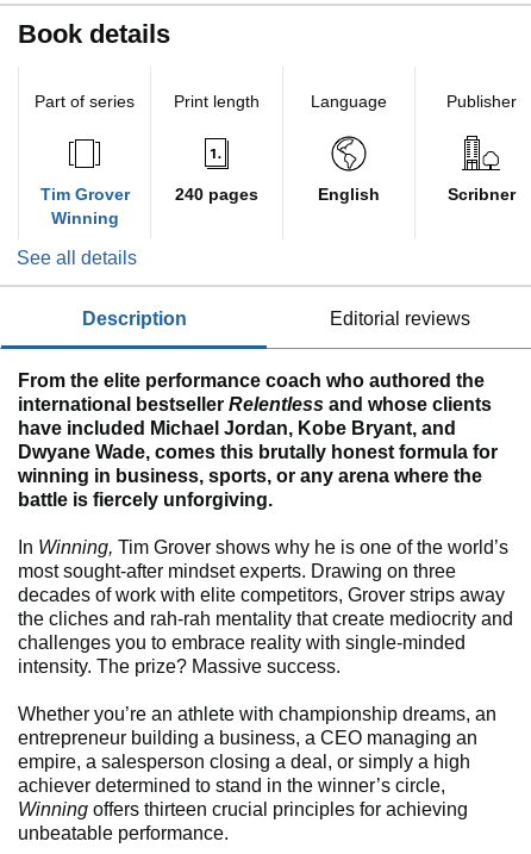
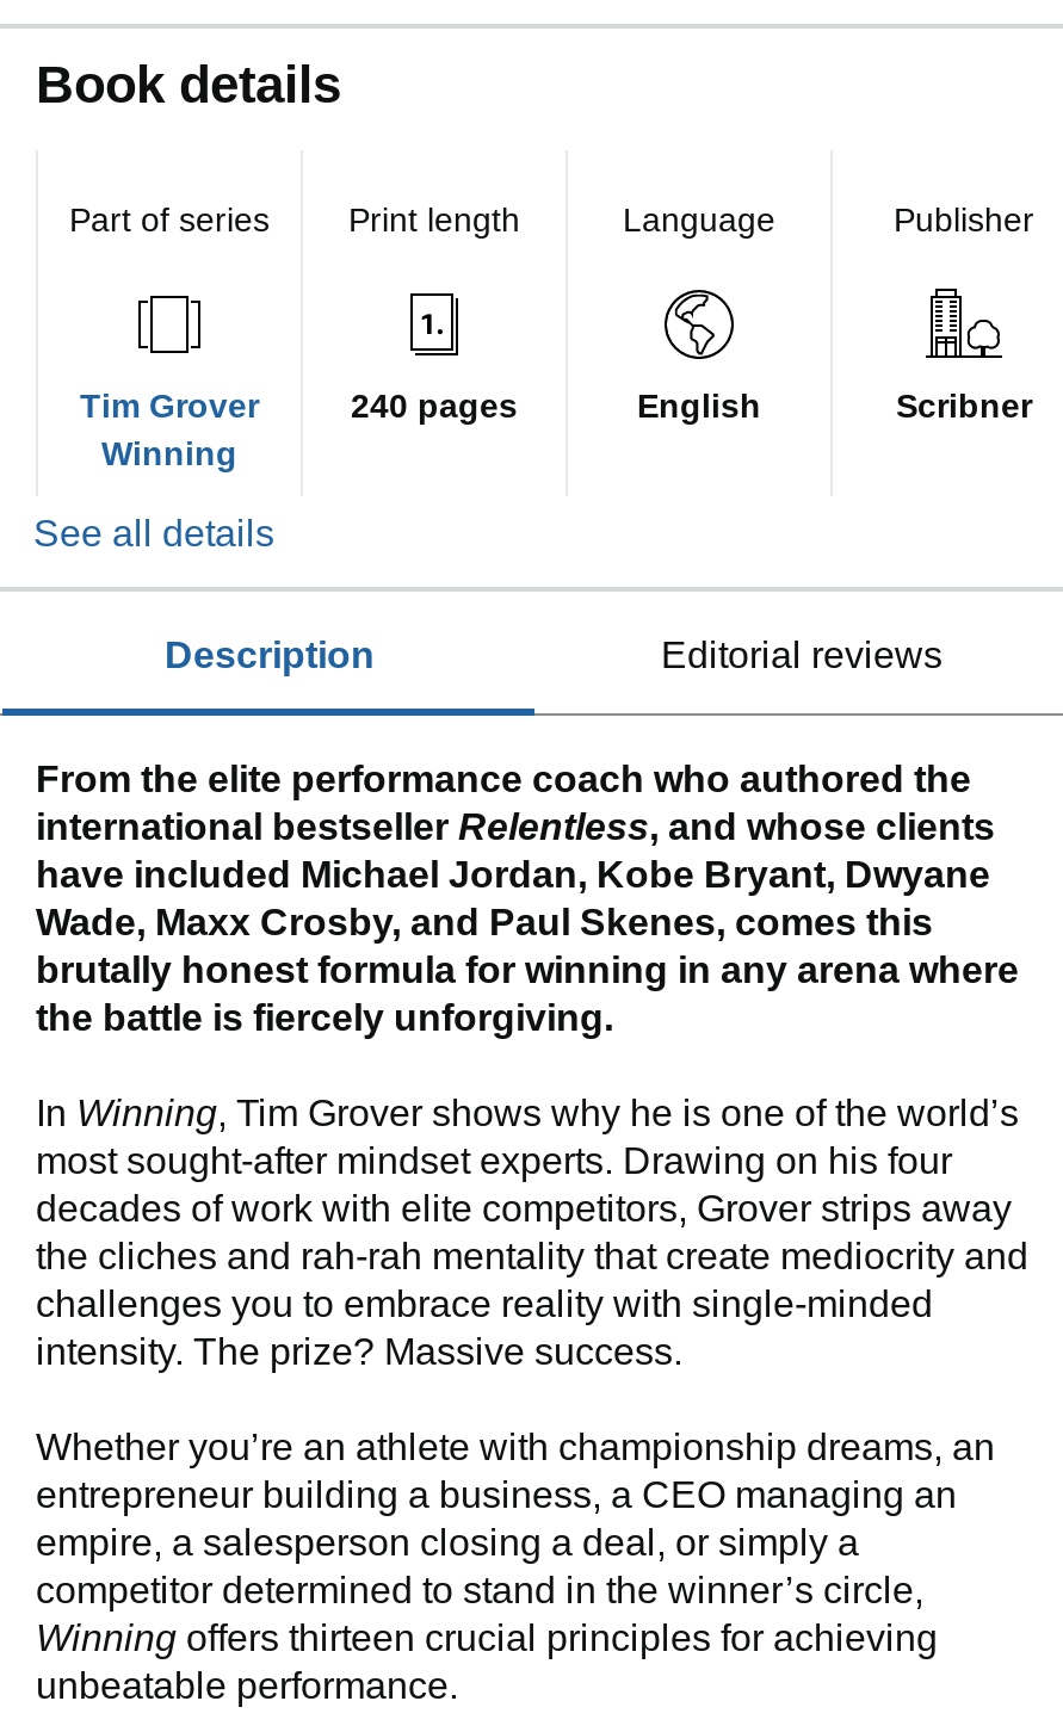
- international bestseller Relentless and whose clients
- have included Michael Jordan, Kobe Bryant, and
- Dwyane Wade, comes this brutally honest formula for
- winning in business, sports, or any arena where the
- battle is fiercely unforgiving.
+ international bestseller Relentless, and whose clients
+ have included Michael Jordan, Kobe Bryant, Dwyane
+ Wade, Maxx Crosby, and Paul Skenes, comes this
+ brutally honest formula for winning in any arena where
+ the battle is fiercely unforgiving.

- most sought-after mindset experts. Drawing on three
+ most sought-after mindset experts. Drawing on his four

- empire, a salesperson closing a deal, or simply a high
- achiever determined to stand in the winner’s circle,
+ empire, a salesperson closing a deal, or simply a
+ competitor determined to stand in the winner’s circle,
